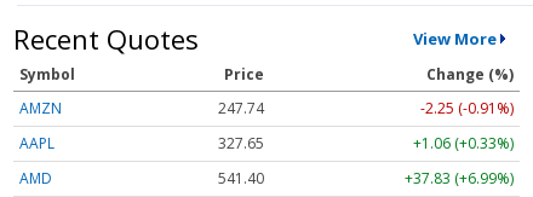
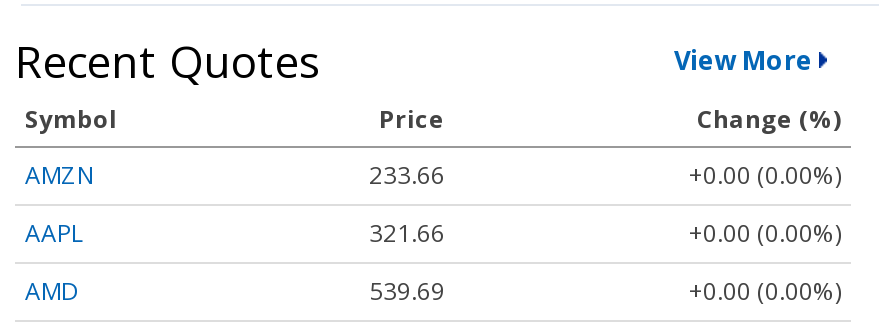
- 247.74
+ 233.66

- -2.25 (-0.91%)
+ +0.00 (0.00%)

- 327.65
+ 321.66

- +1.06 (+0.33%)
+ +0.00 (0.00%)

- 541.40
+ 539.69

- +37.83 (+6.99%)
+ +0.00 (0.00%)
